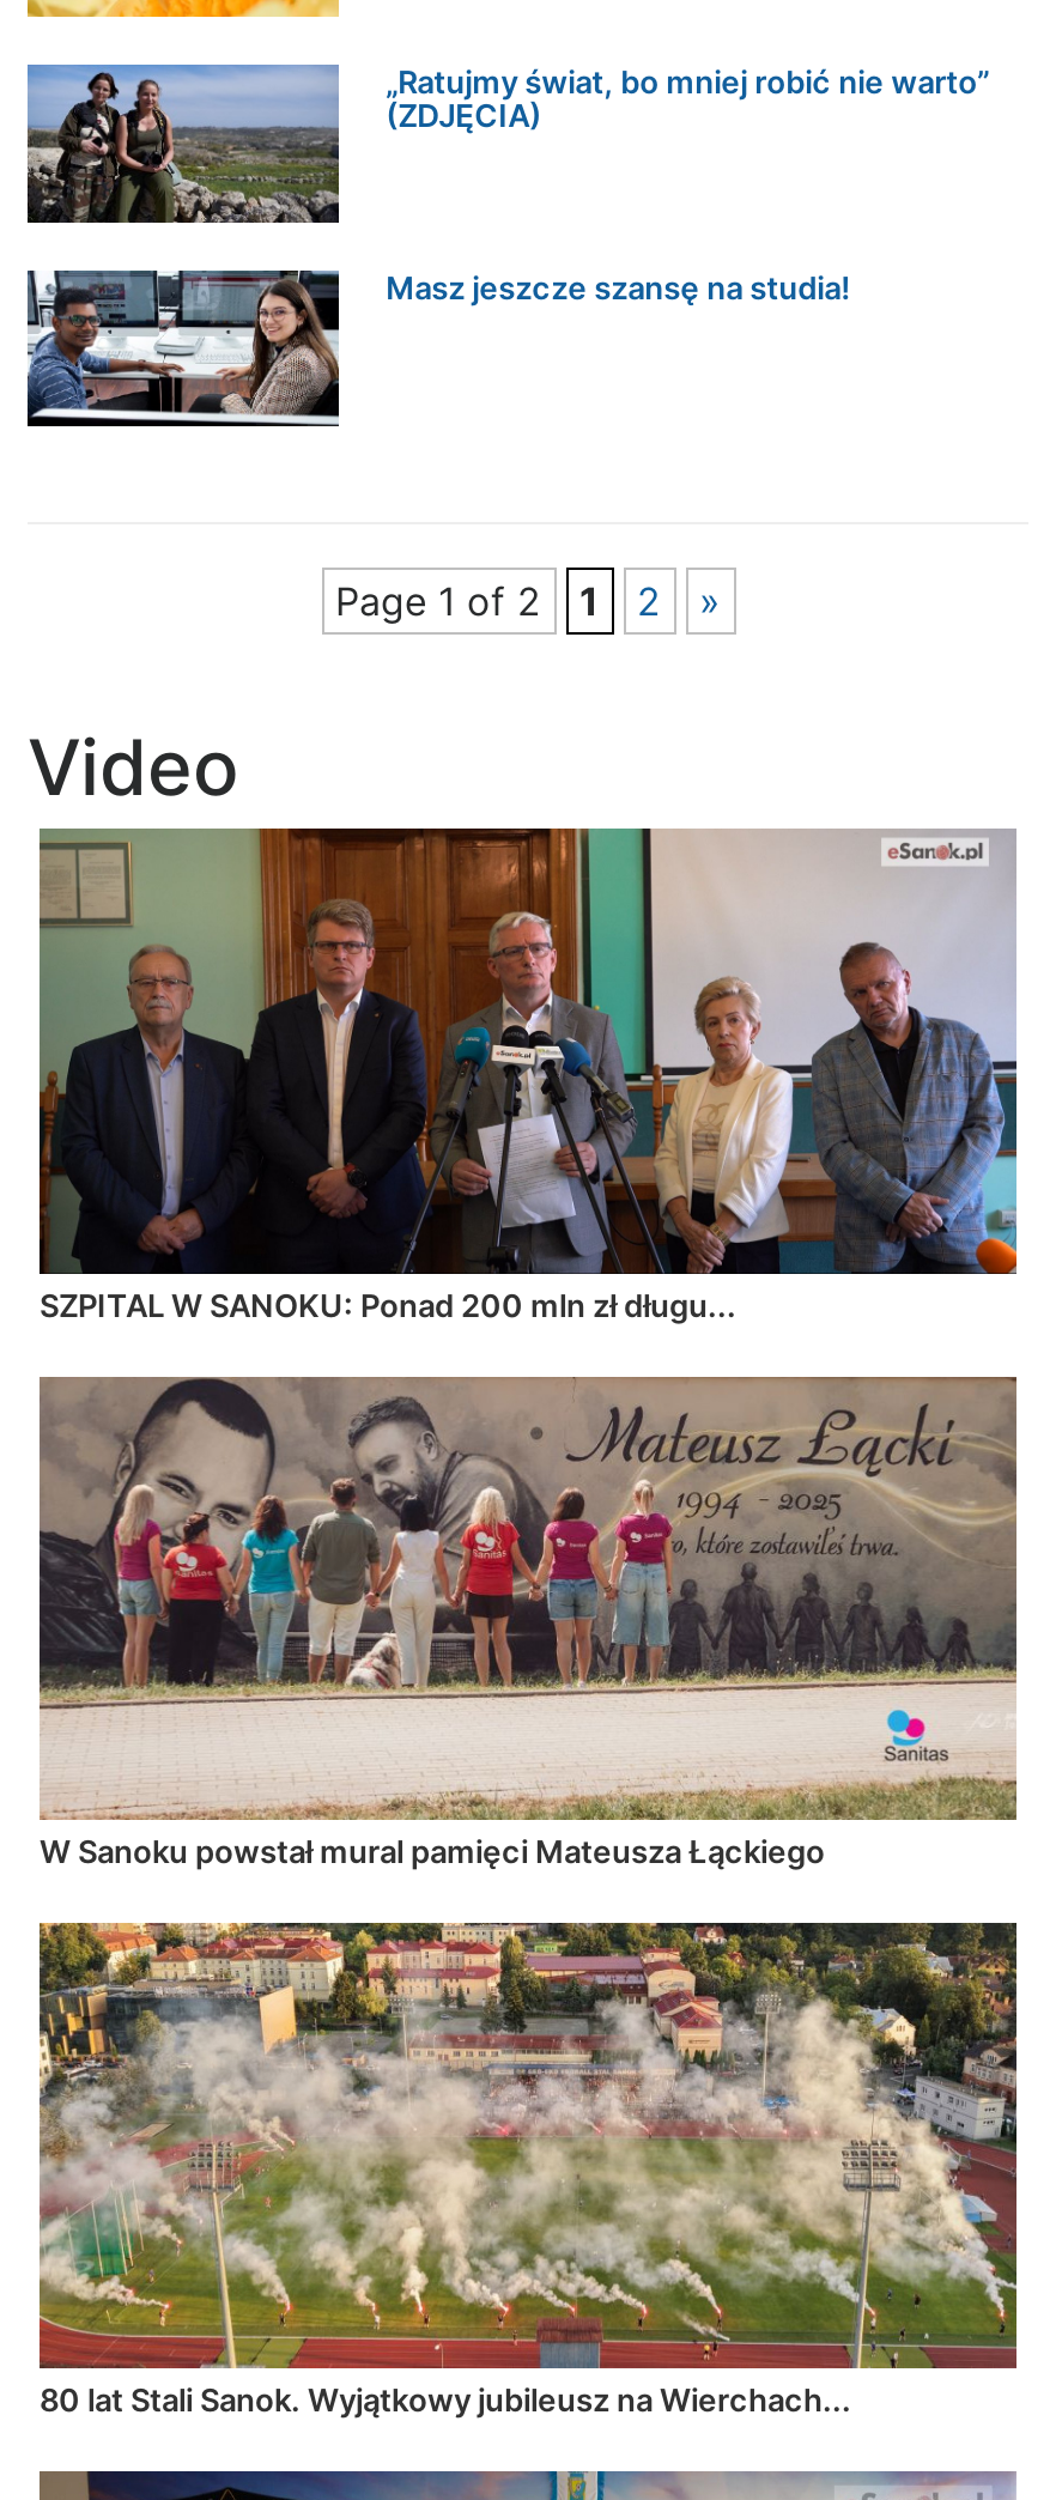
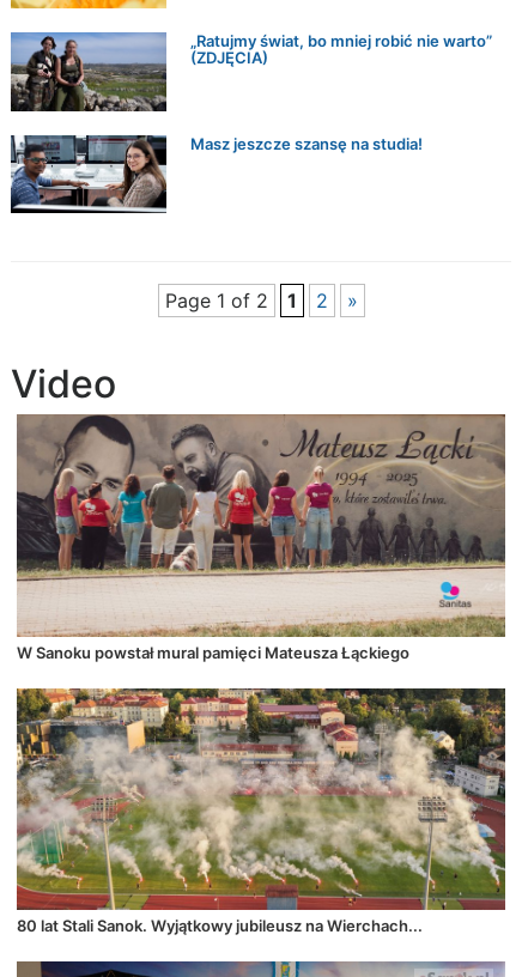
- [image]
- SZPITAL W SANOKU: Ponad 200 mln zł długu...
